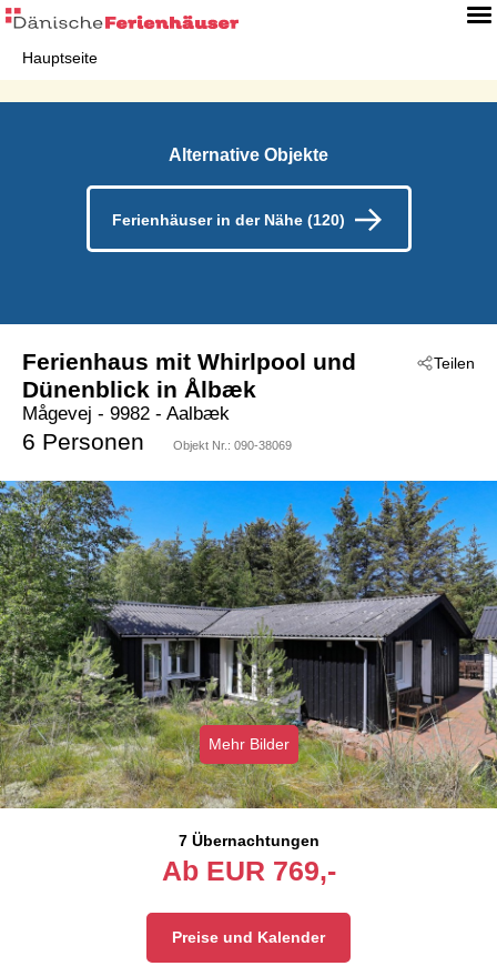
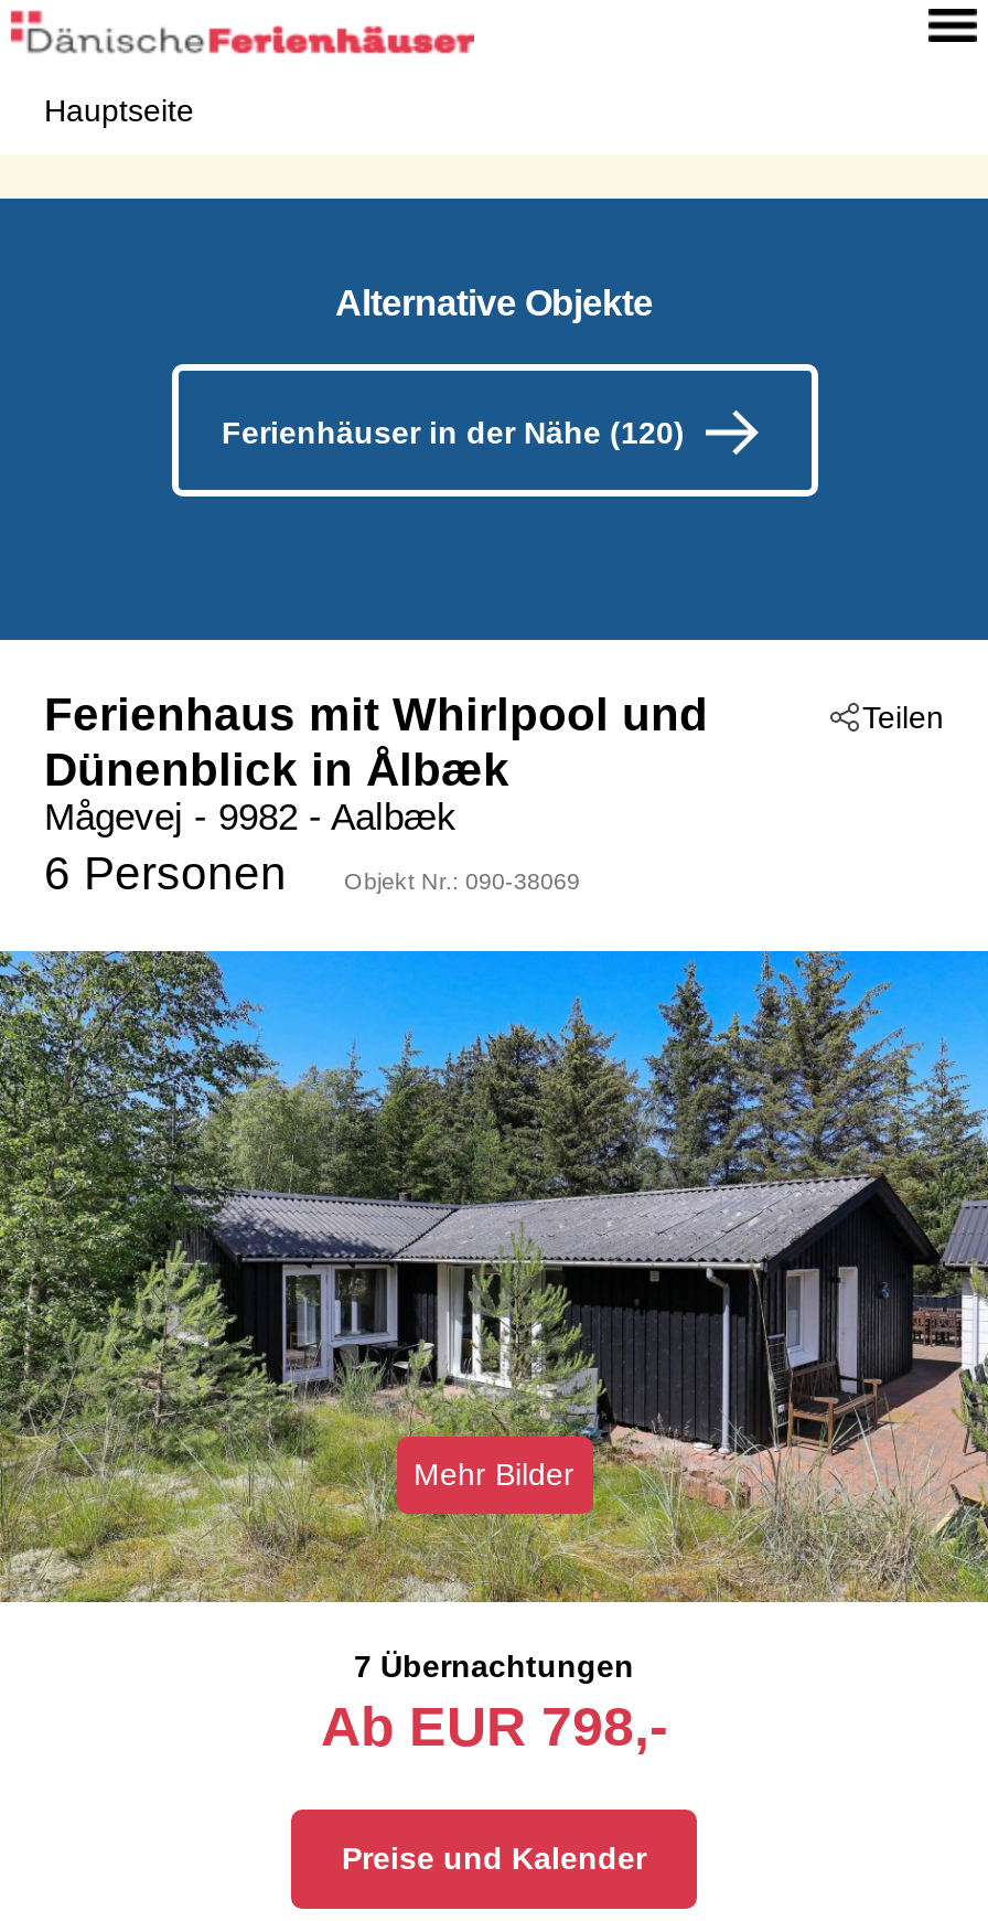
- Ab EUR 769,-
+ Ab EUR 798,-
